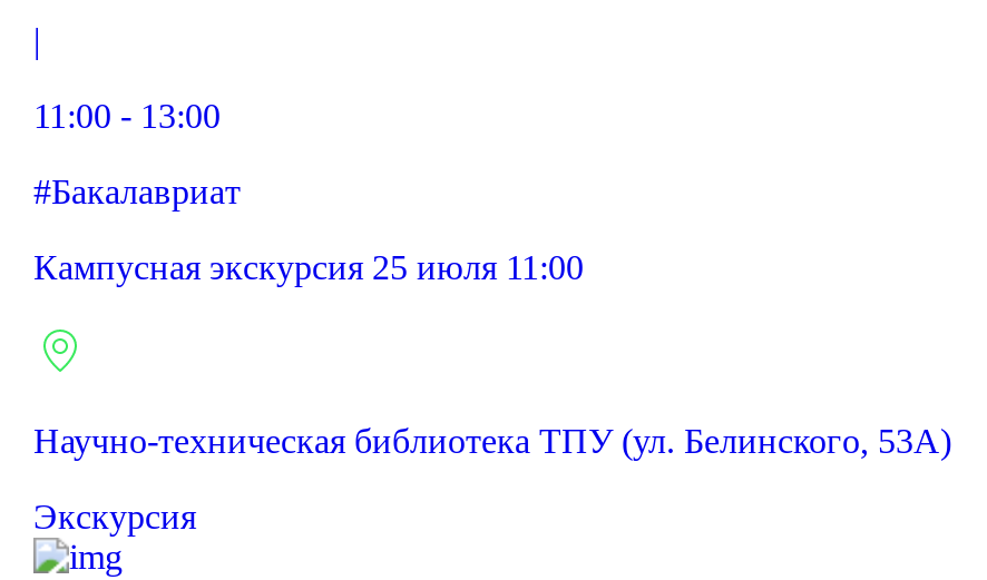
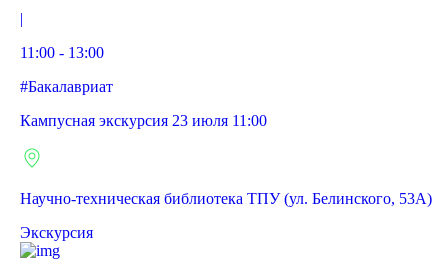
- Кампусная экскурсия 25 июля 11:00
+ Кампусная экскурсия 23 июля 11:00
